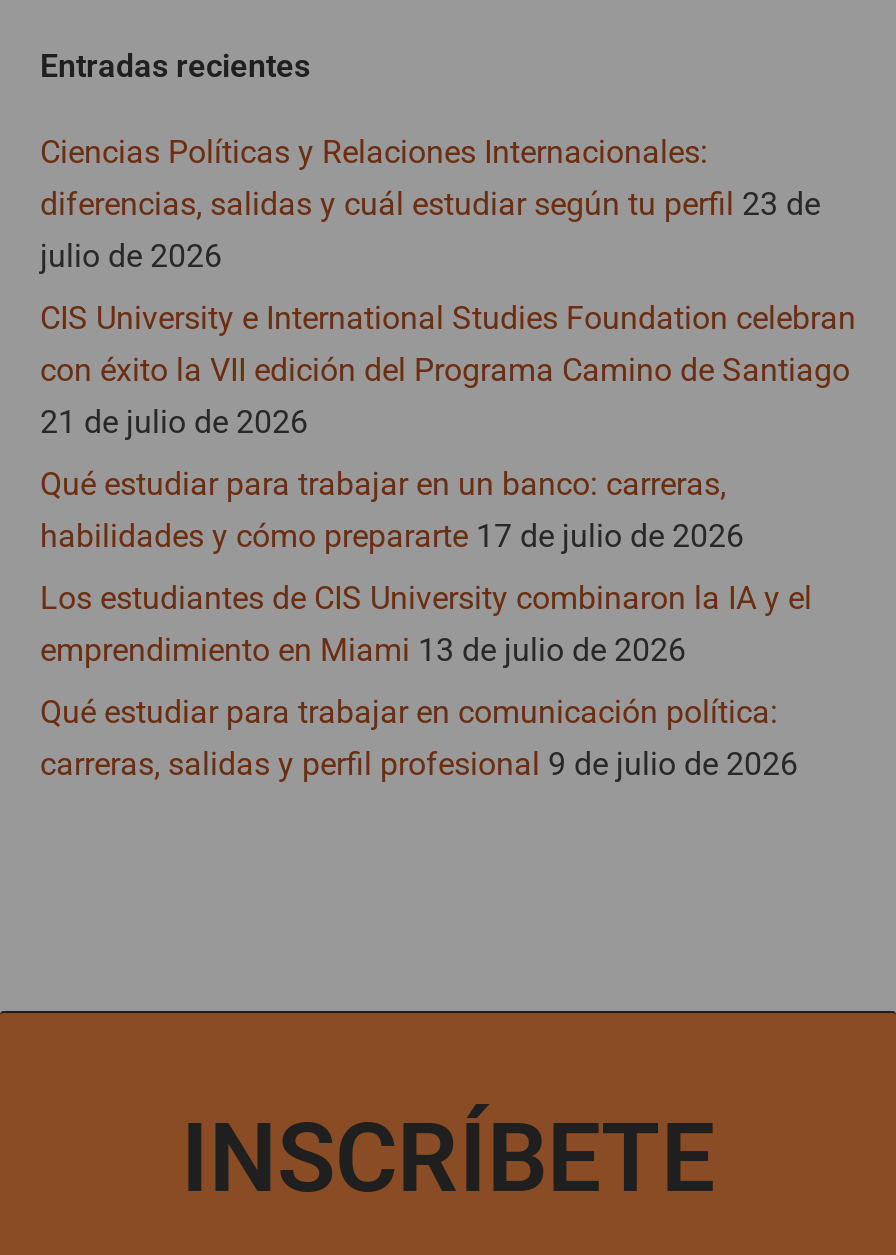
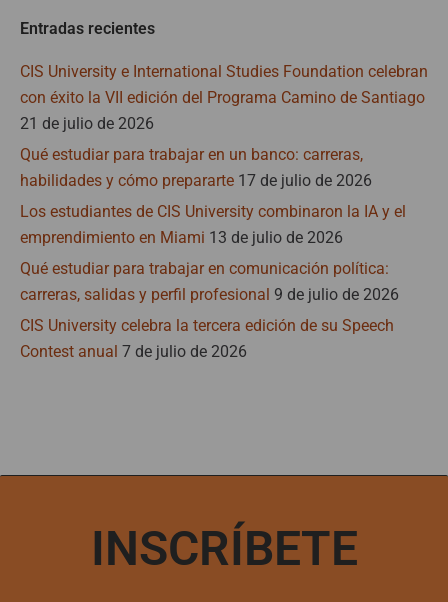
- Ciencias Políticas y Relaciones Internacionales:
- diferencias, salidas y cuál estudiar según tu perfil 23 de
- julio de 2026

moved up: CIS University e International Studies Foundation celebran | con éxito la VII edición del Programa Camino de Santiago | 21 de julio de 2026 | ... | Qué estudiar para trabajar en comunicación política: | carreras, salidas y perfil profesional 9 de julio de 2026

+ CIS University celebra la tercera edición de su Speech
+ Contest anual 7 de julio de 2026
